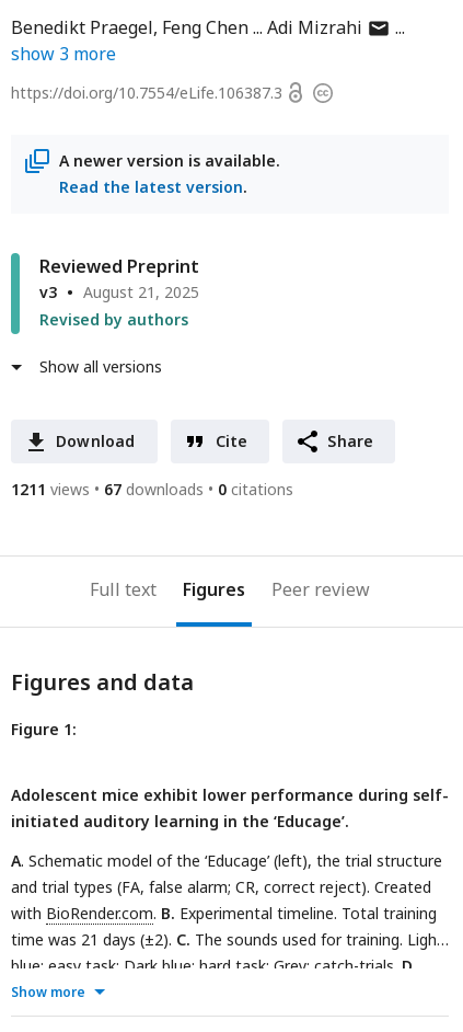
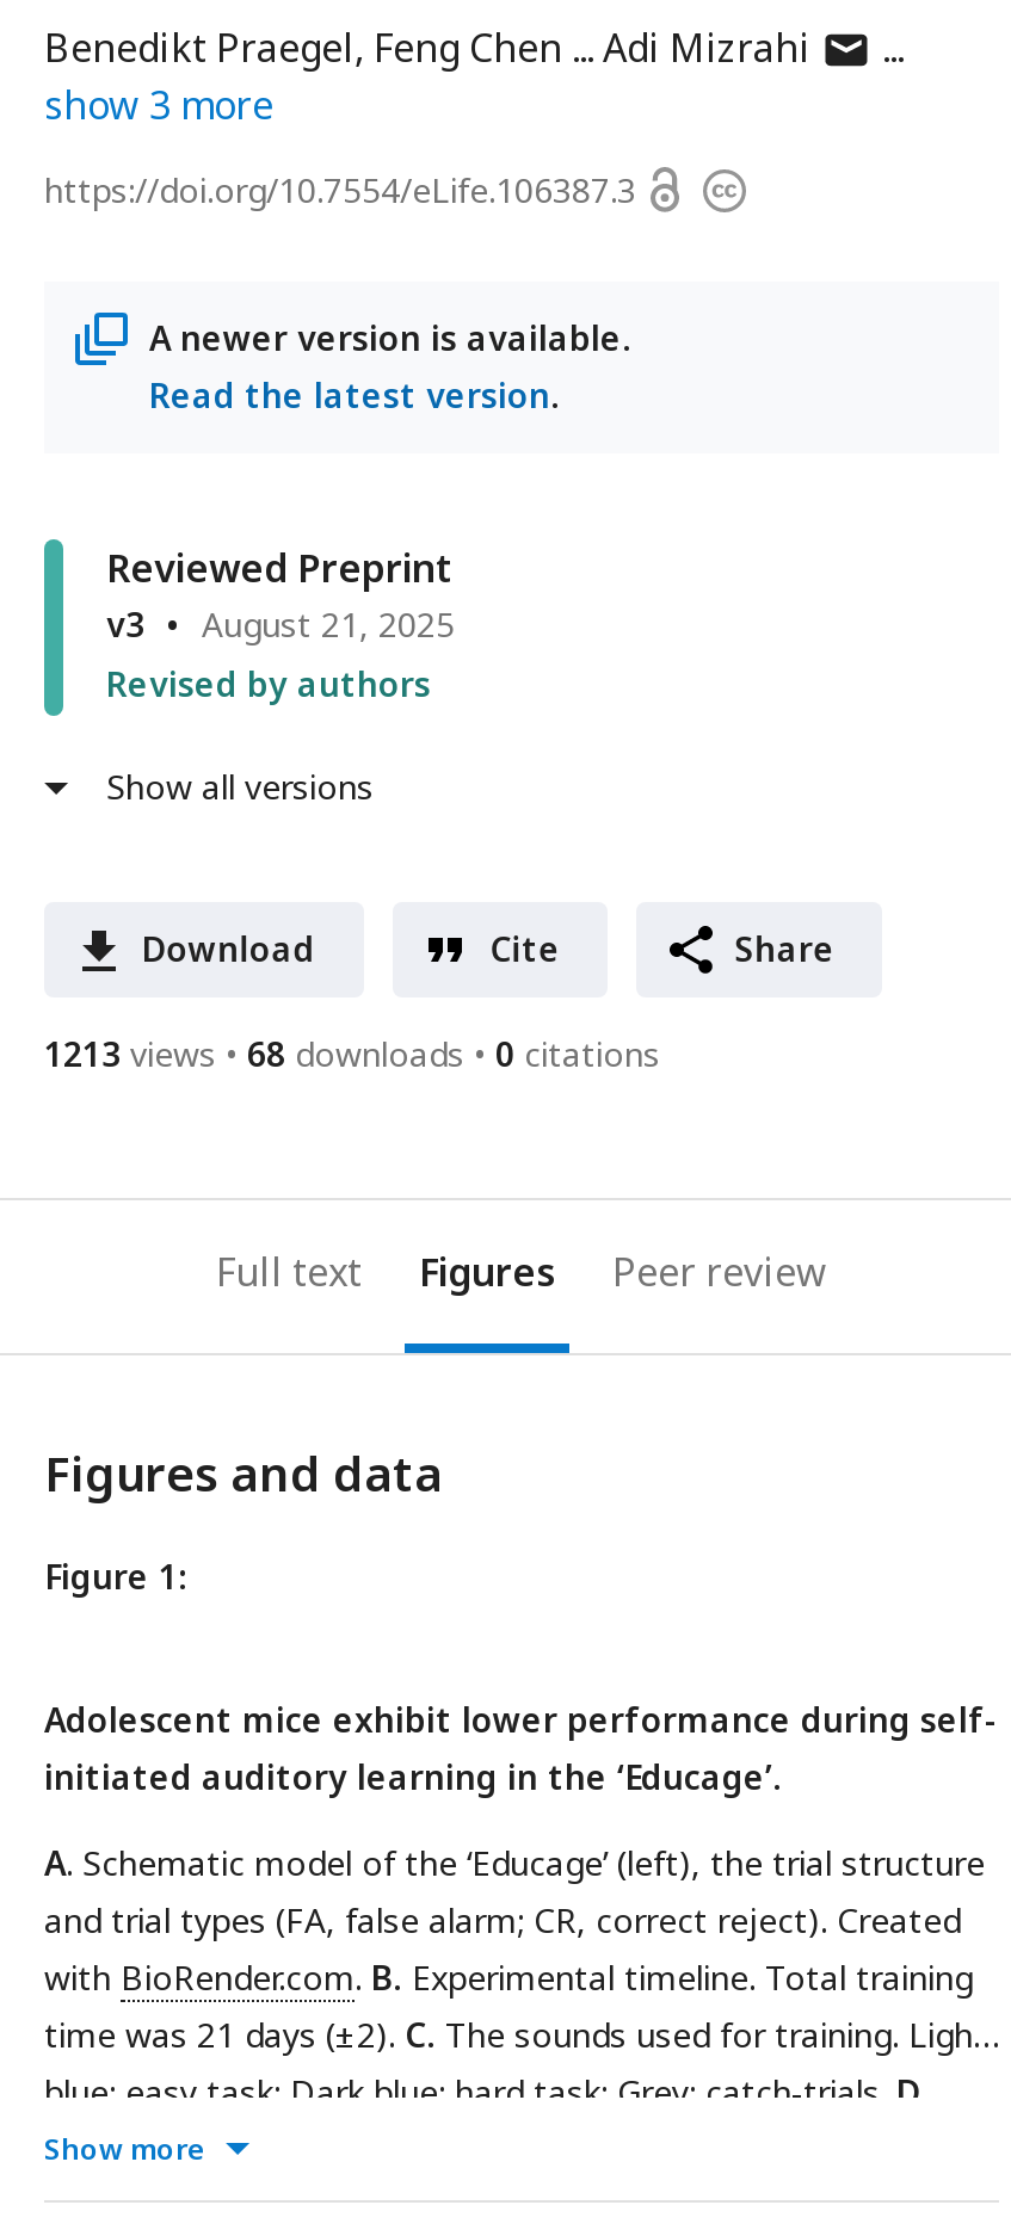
- 1211 views
+ 1213 views

- 67 downloads
+ 68 downloads
